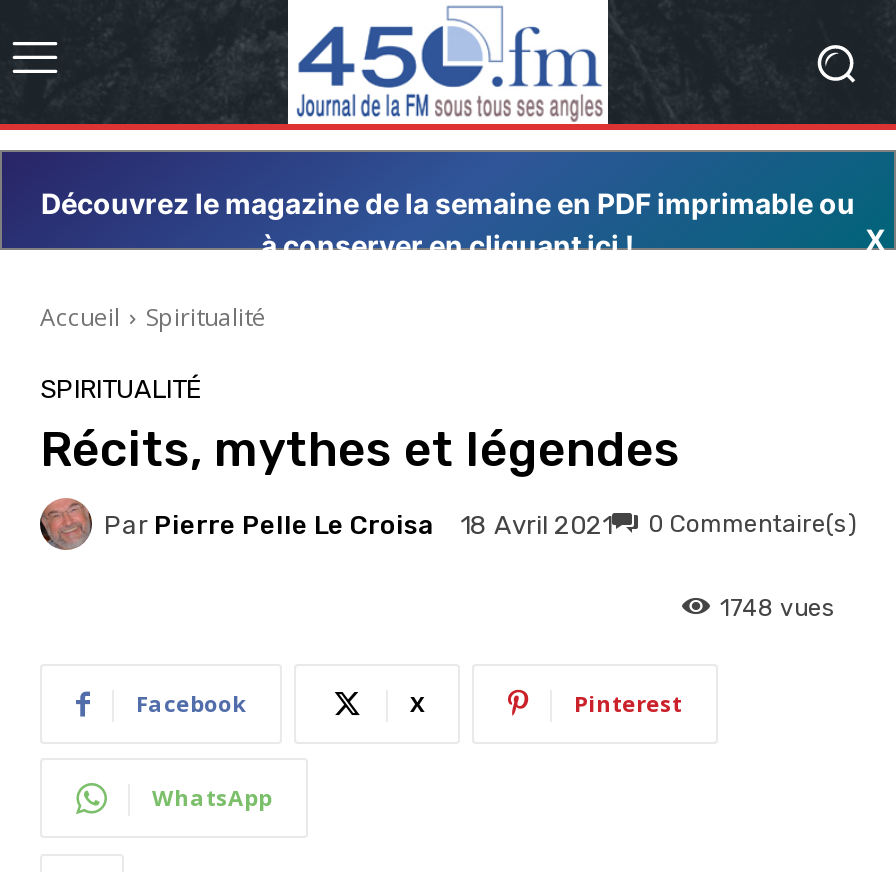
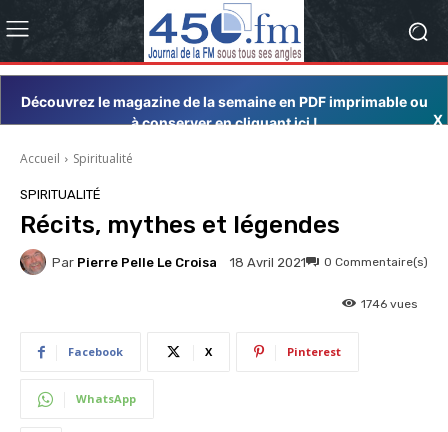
- 1748 vues
+ 1746 vues
